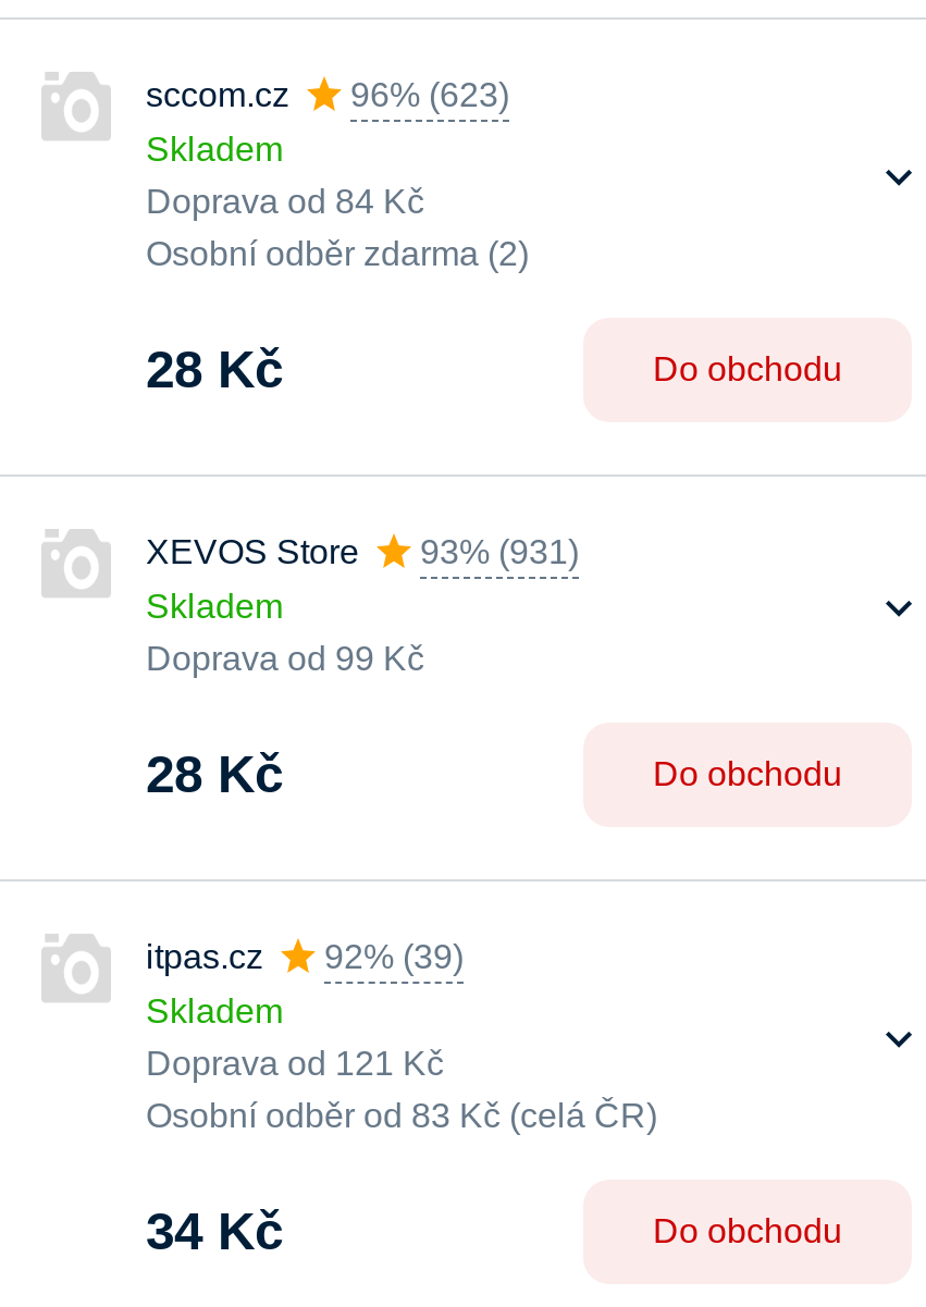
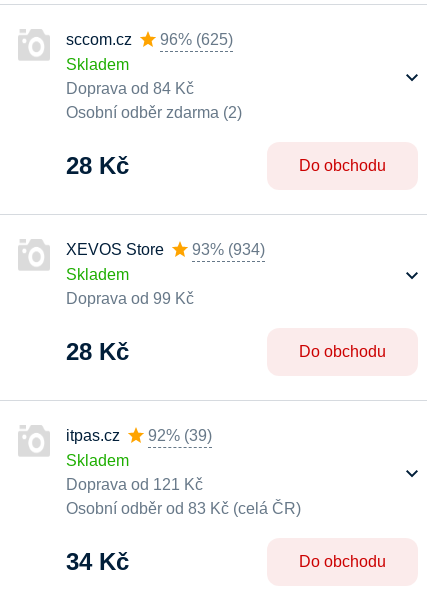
- sccom.cz 96% (623)
+ sccom.cz 96% (625)

- XEVOS Store 93% (931)
+ XEVOS Store 93% (934)
